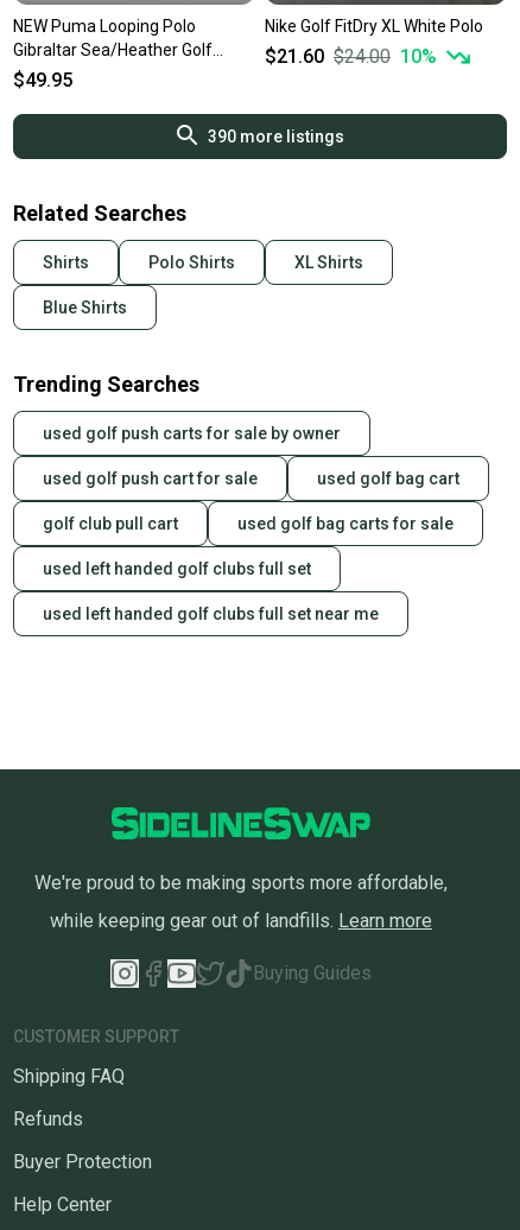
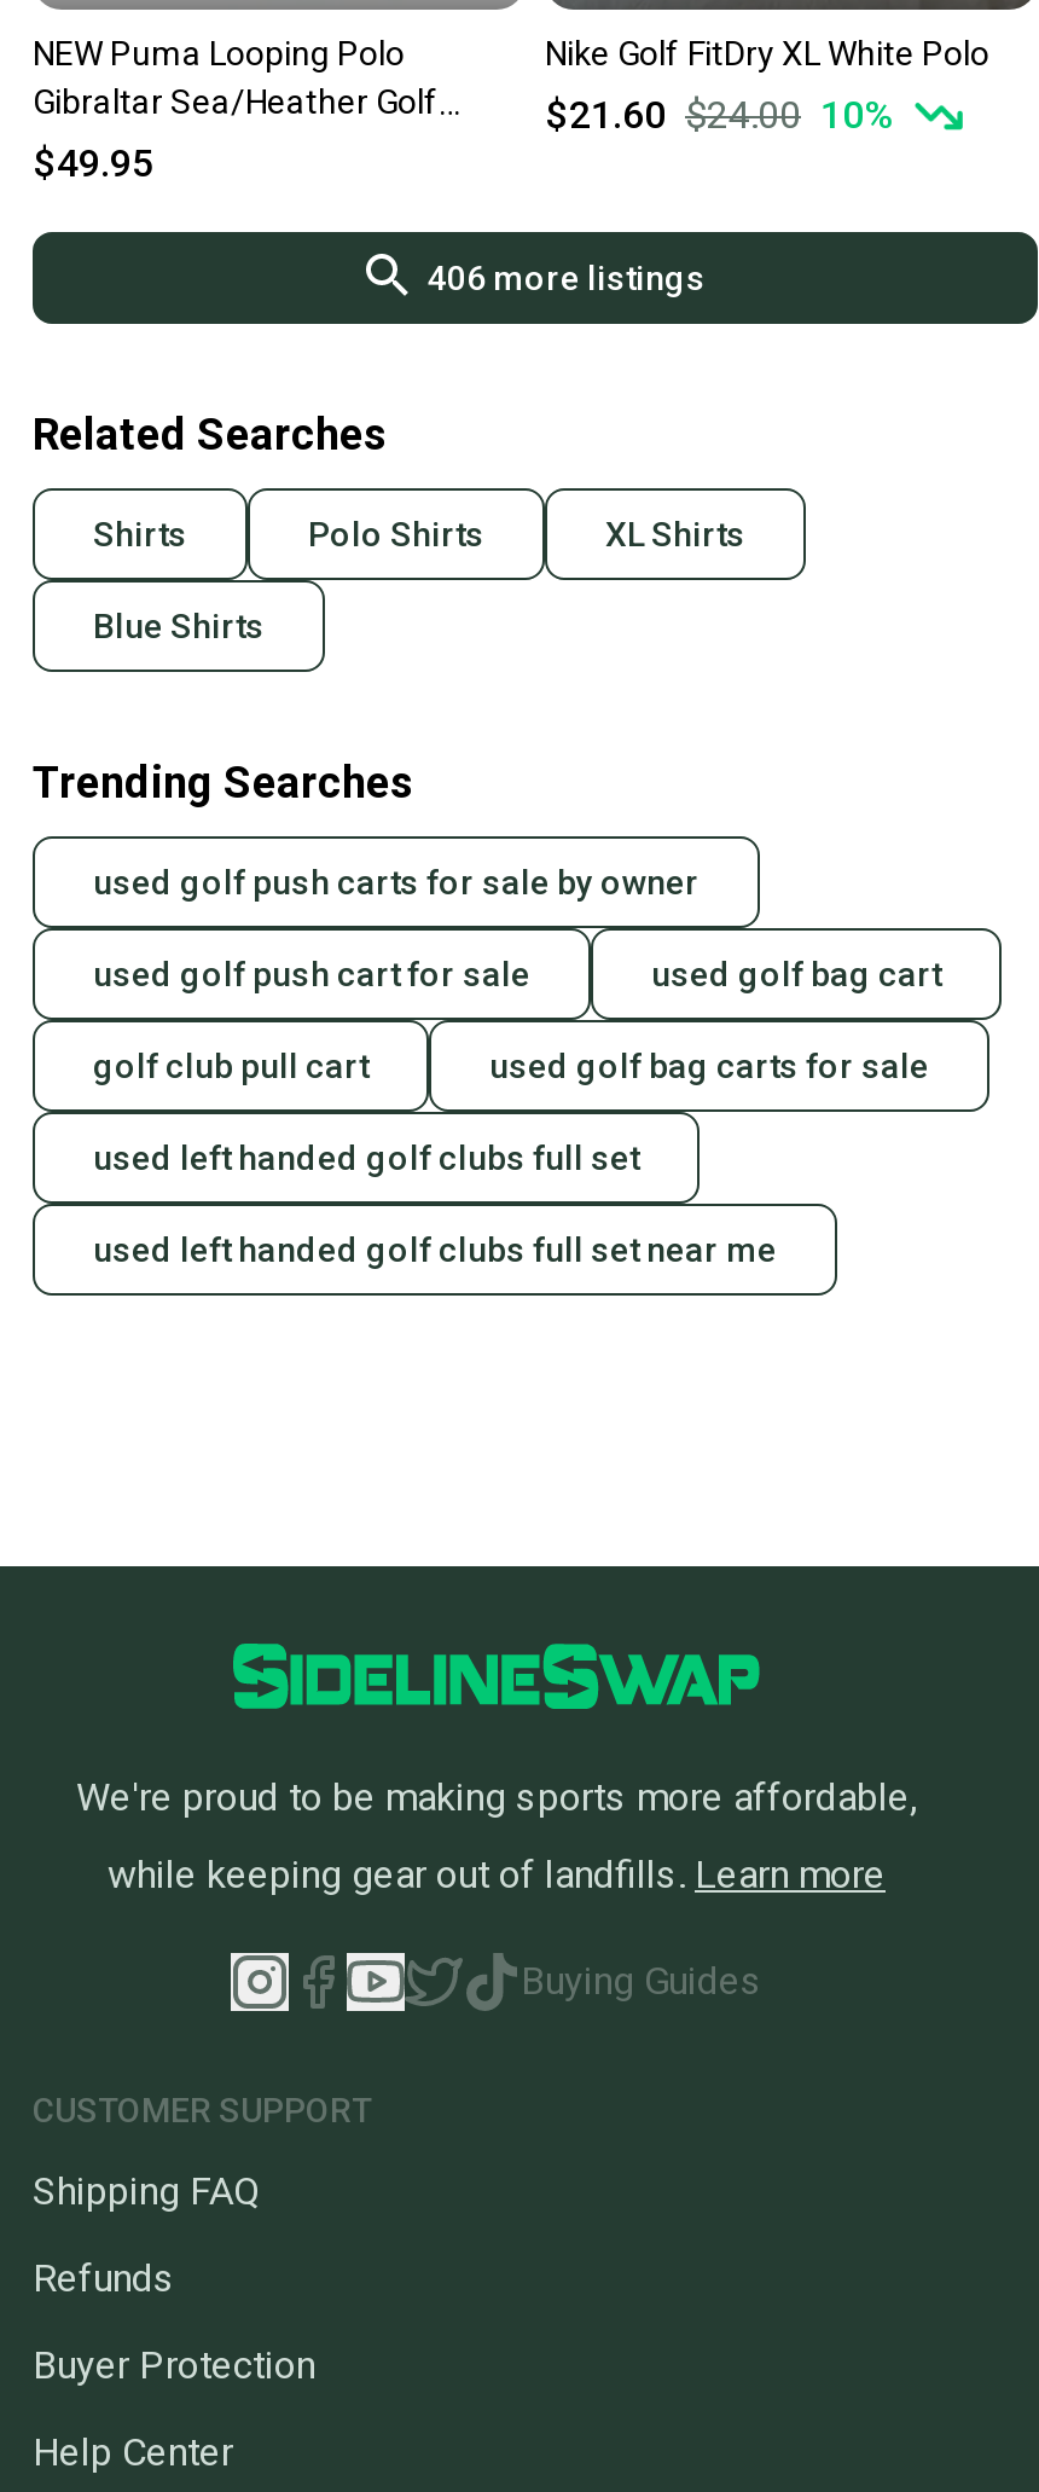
- 390 more listings
+ 406 more listings
